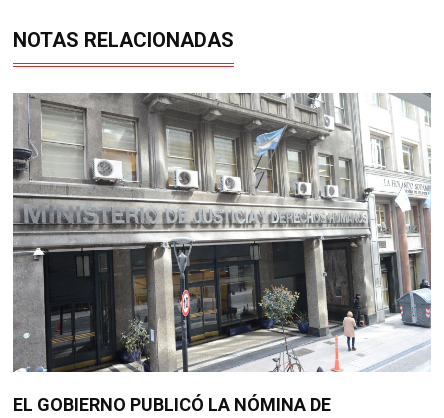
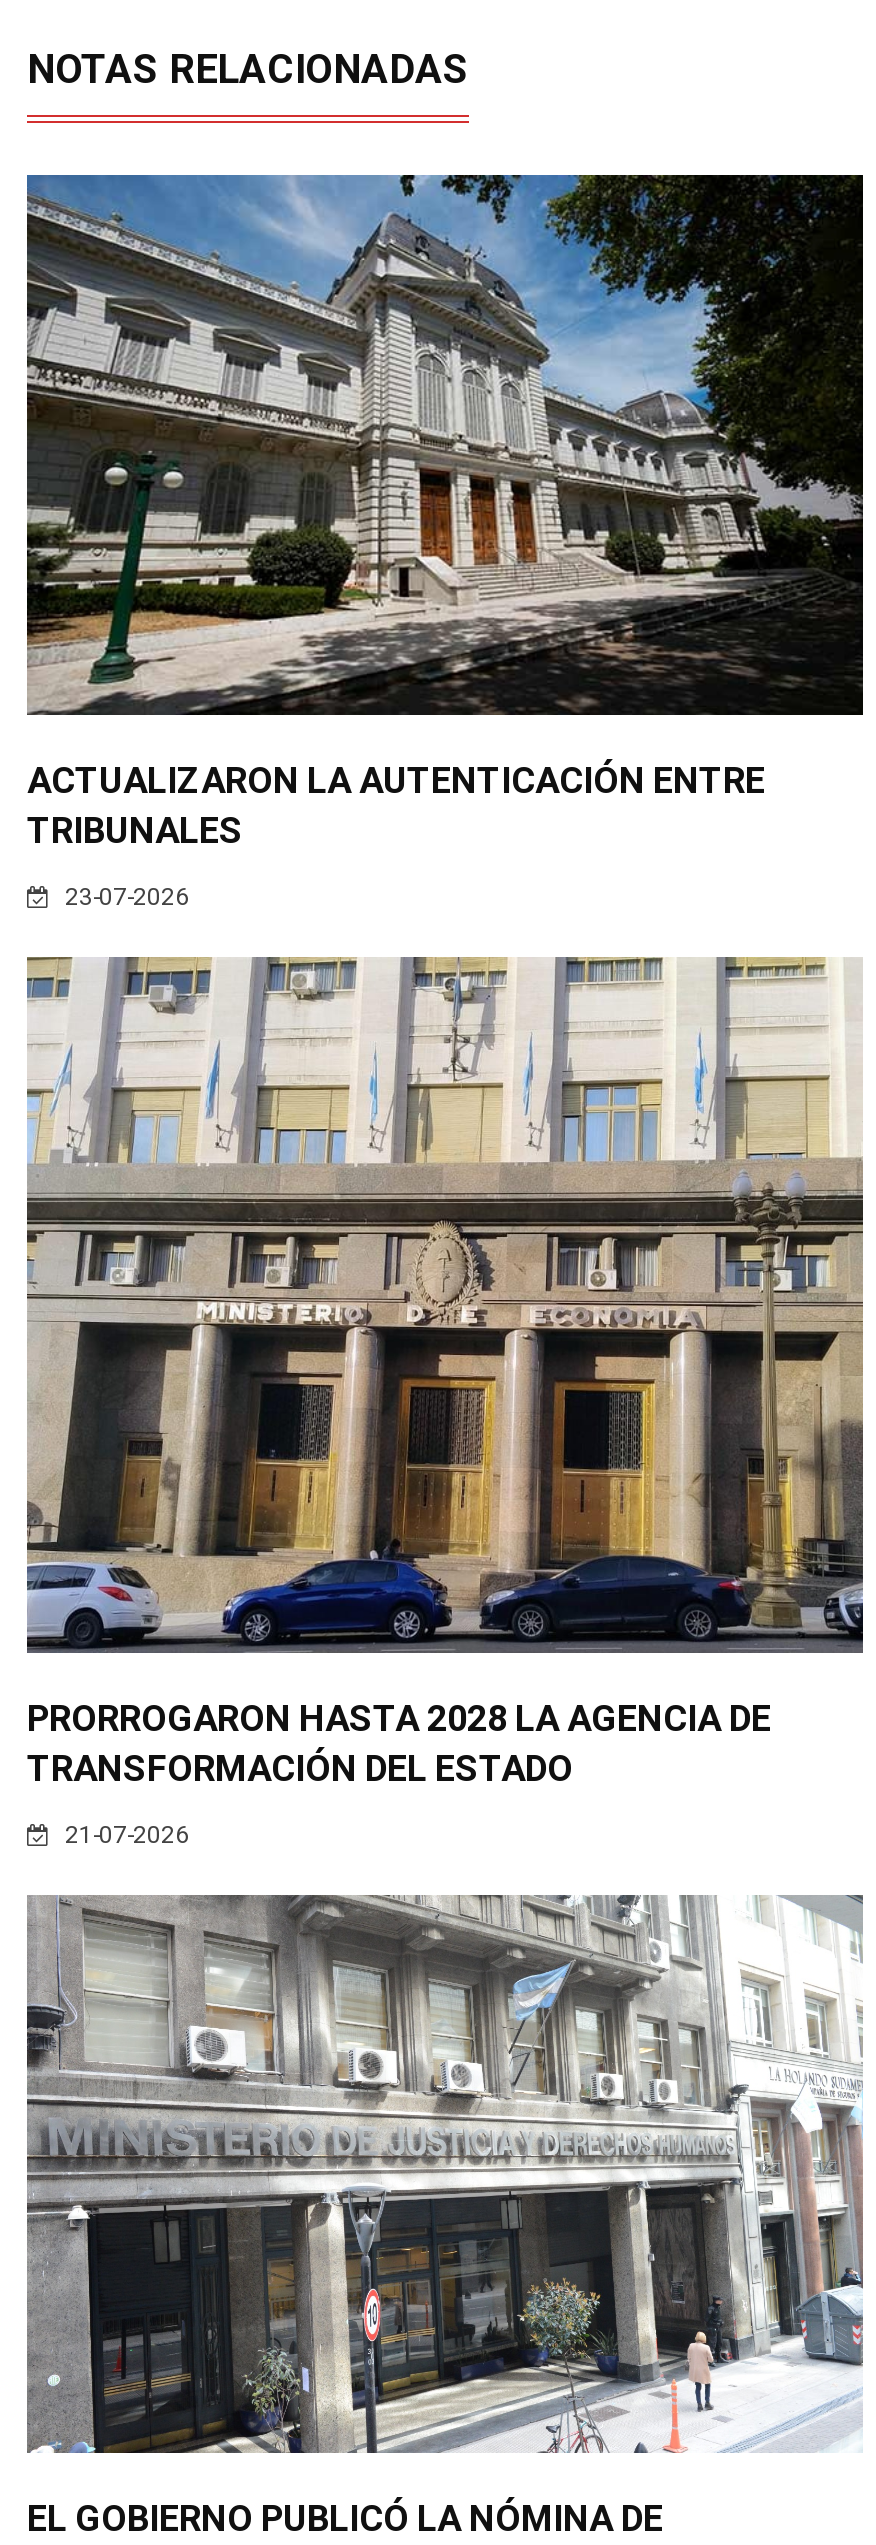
+ [image]
+ PRORROGARON HASTA 2028 LA AGENCIA DE
+ TRANSFORMACIÓN DEL ESTADO
+ 21-07-2026

+ [image]
+ ACTUALIZARON LA AUTENTICACIÓN ENTRE
+ TRIBUNALES
+ 23-07-2026
